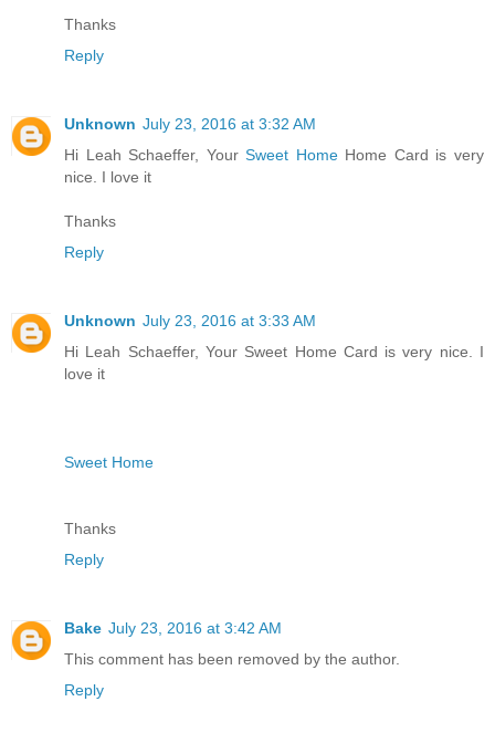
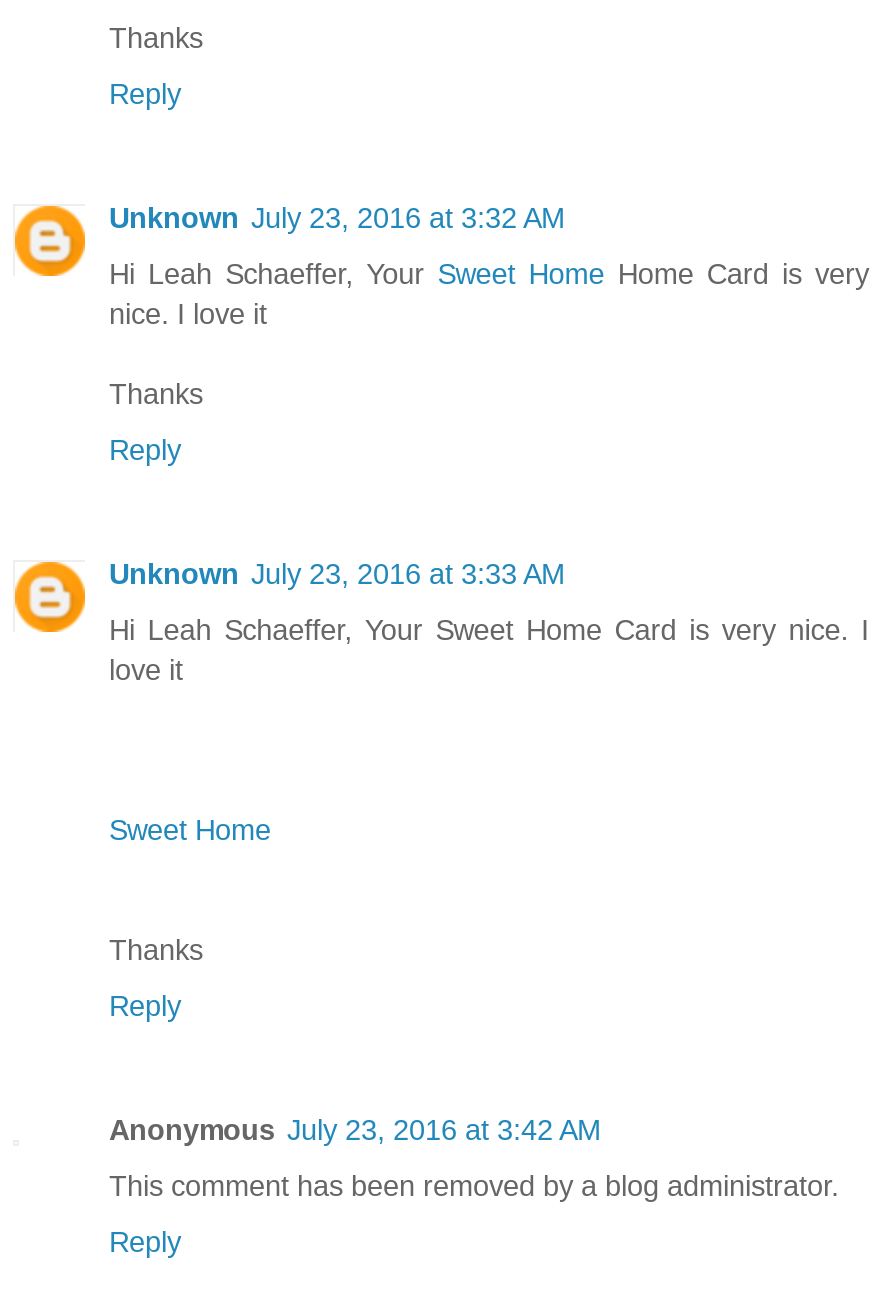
- [image]

- Bake July 23, 2016 at 3:42 AM
+ Anonymous July 23, 2016 at 3:42 AM

- This comment has been removed by the author.
+ This comment has been removed by a blog administrator.
